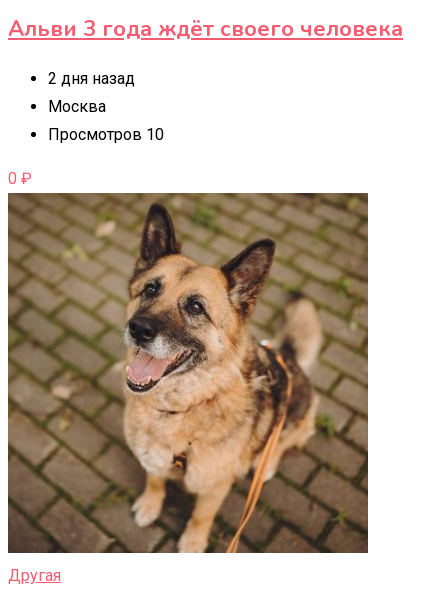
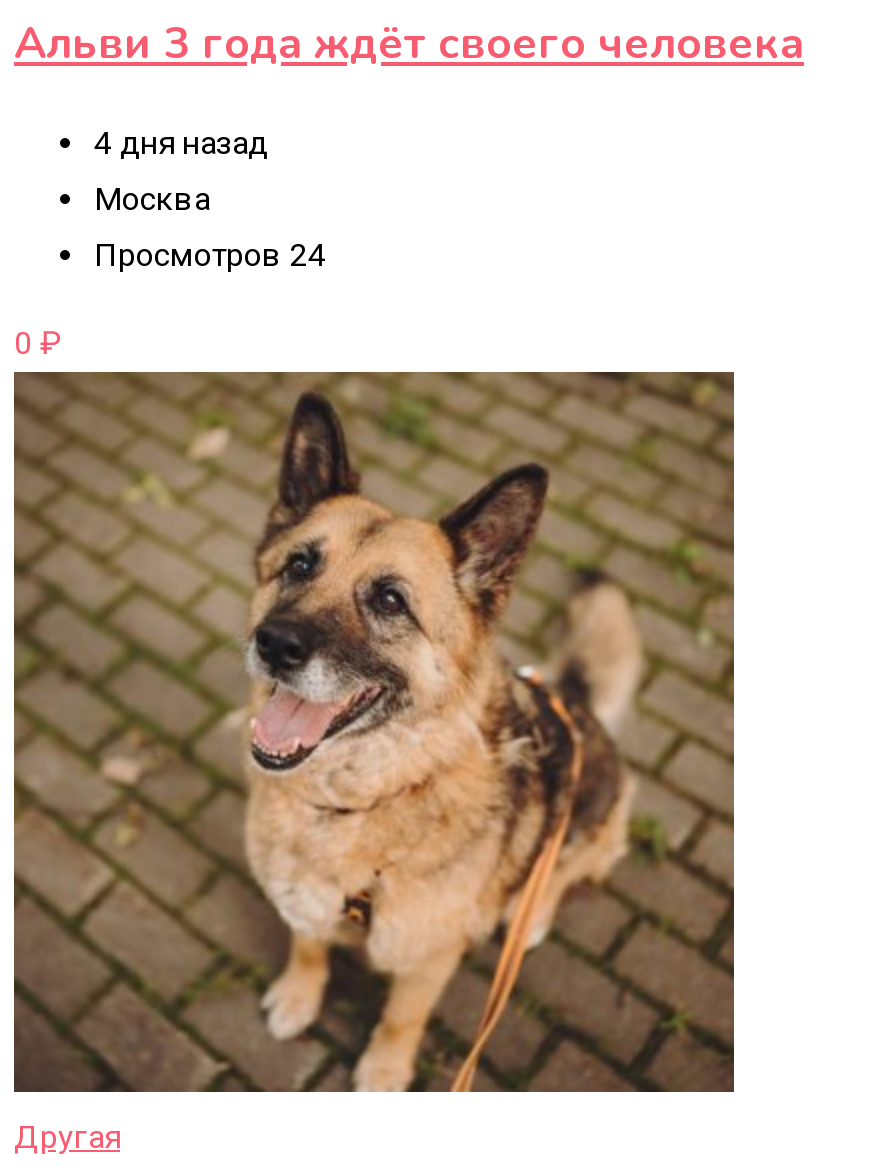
- 2 дня назад
+ 4 дня назад

- Просмотров 10
+ Просмотров 24
